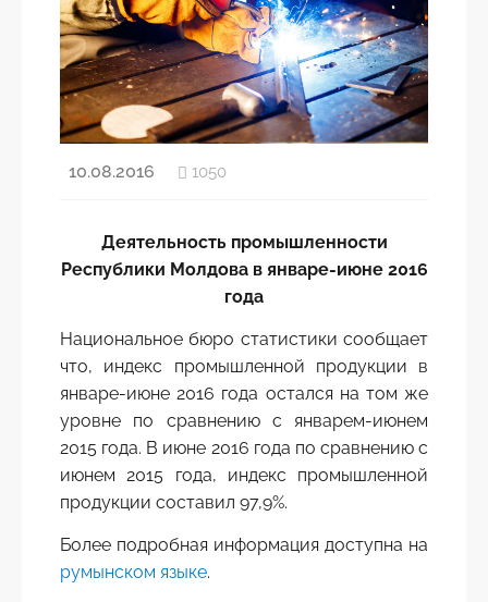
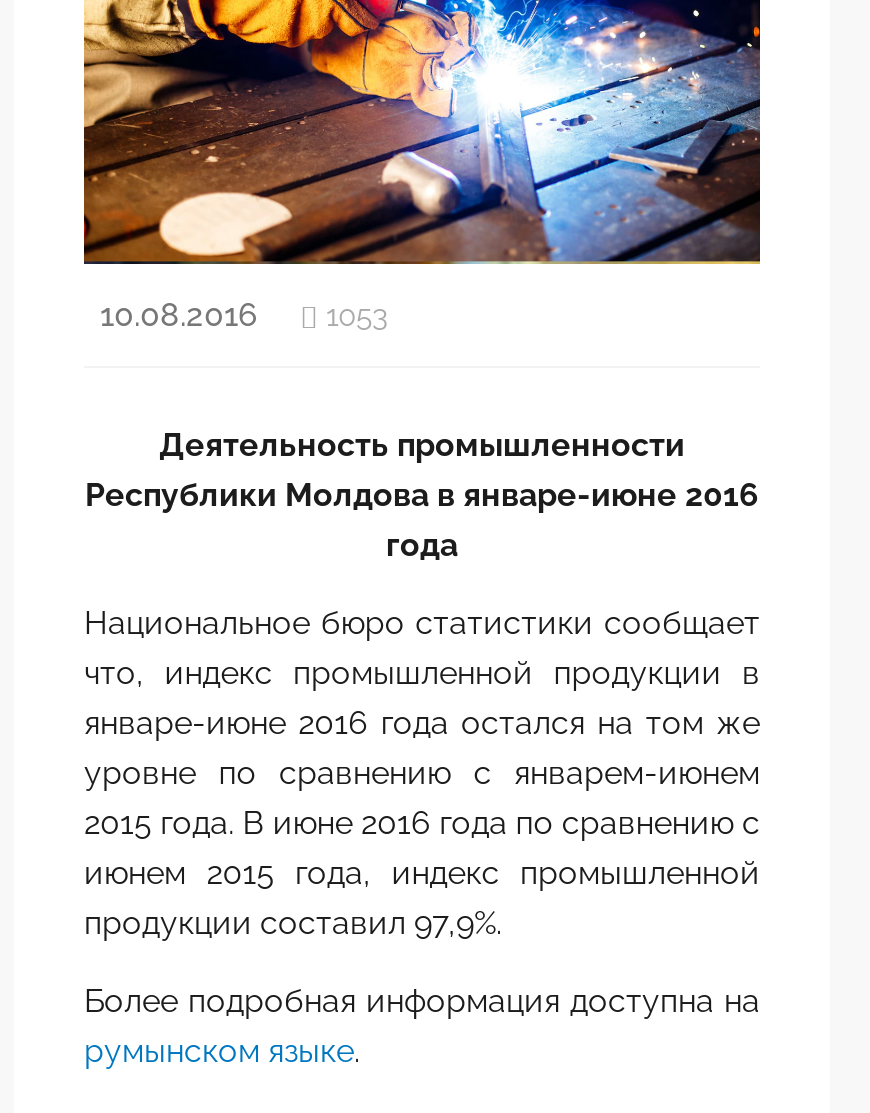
- 10.08.2016 1050
+ 10.08.2016 1053
